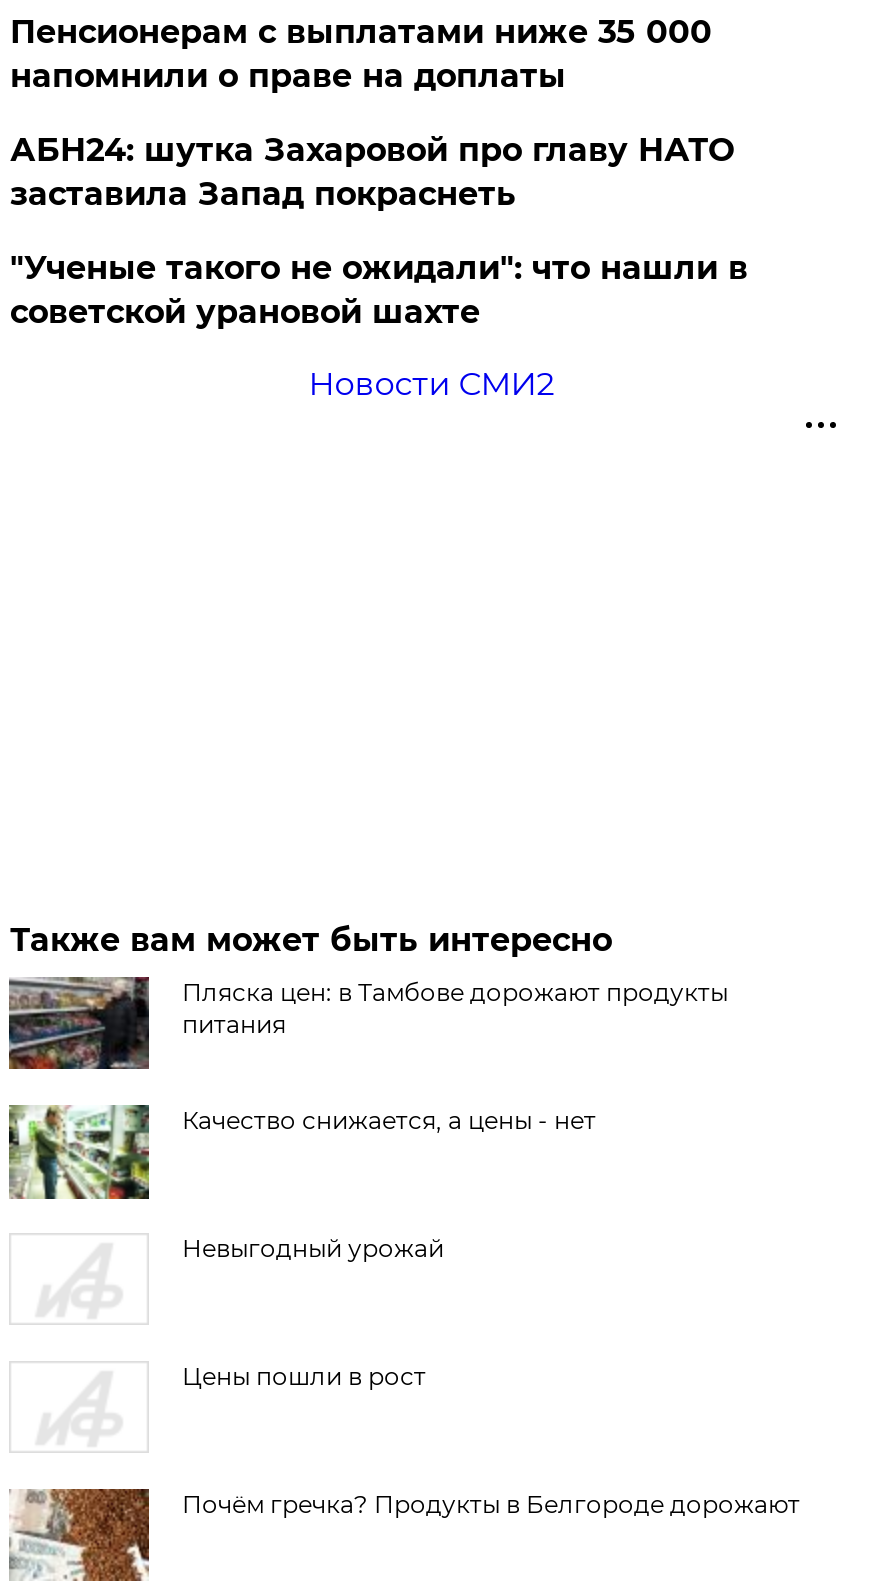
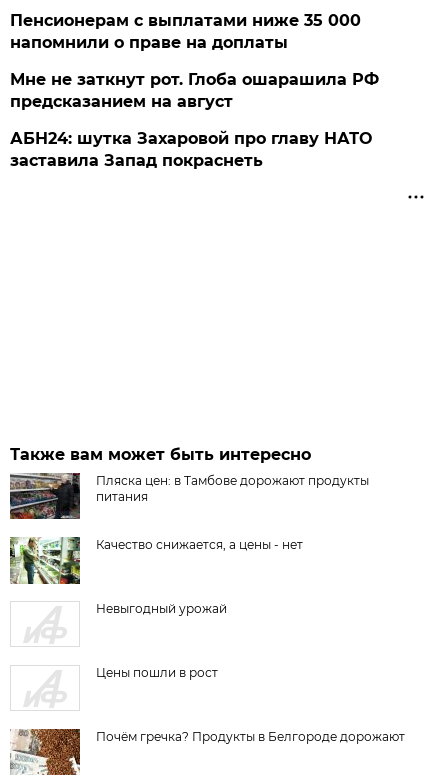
+ Мне не заткнут рот. Глоба ошарашила РФ
+ предсказанием на август

moved down: АБН24: шутка Захаровой про главу НАТО | заставила Запад покраснеть

- "Ученые такого не ожидали": что нашли в
- советской урановой шахте
- Новости СМИ2
